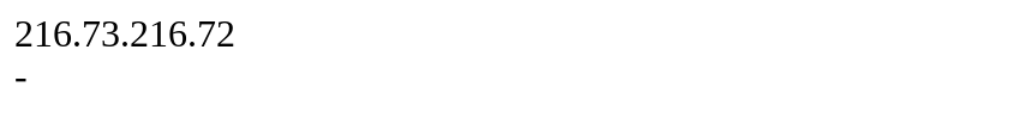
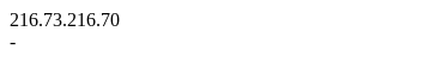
- 216.73.216.72
+ 216.73.216.70
